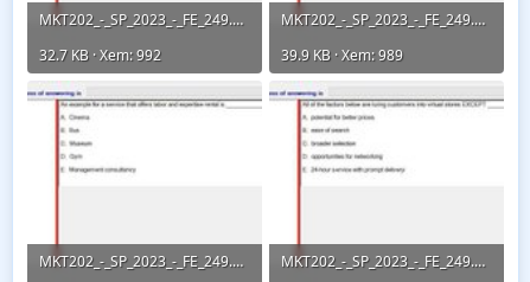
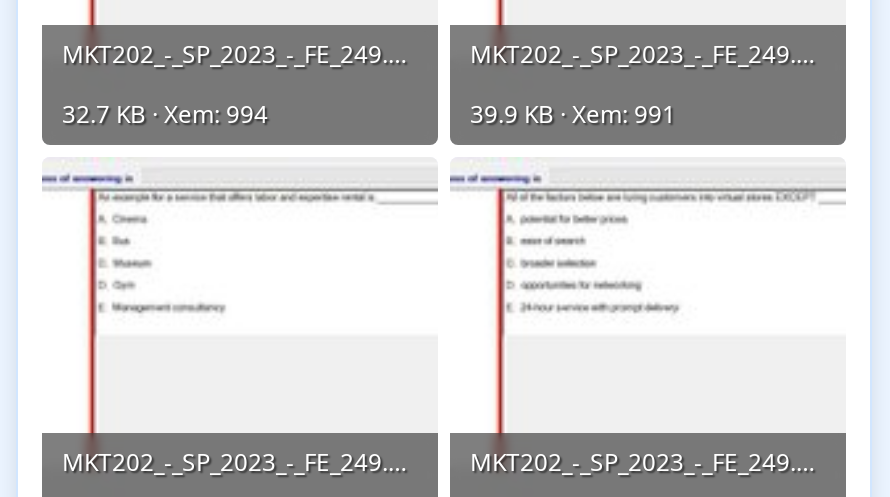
- 32.7 KB · Xem: 992
+ 32.7 KB · Xem: 994

- 39.9 KB · Xem: 989
+ 39.9 KB · Xem: 991
